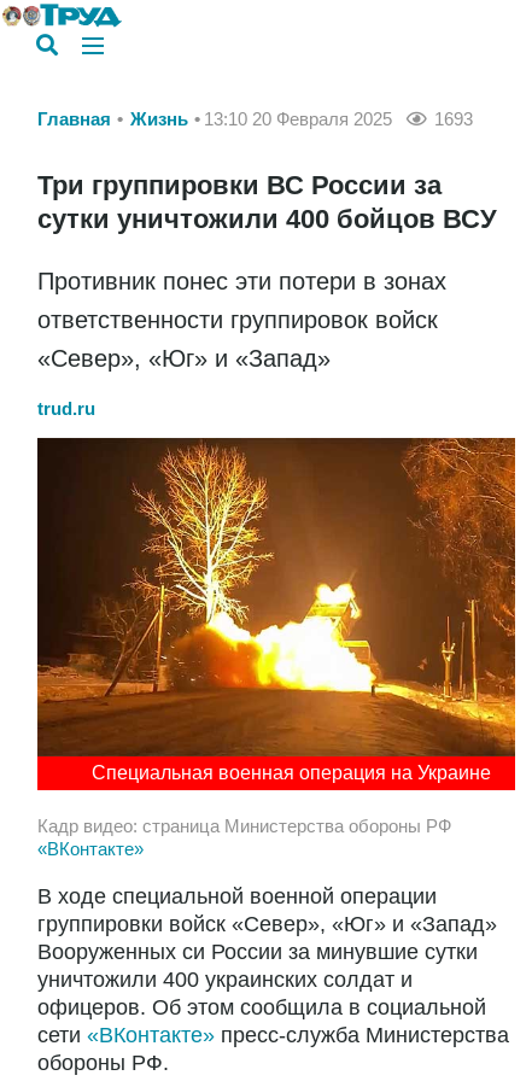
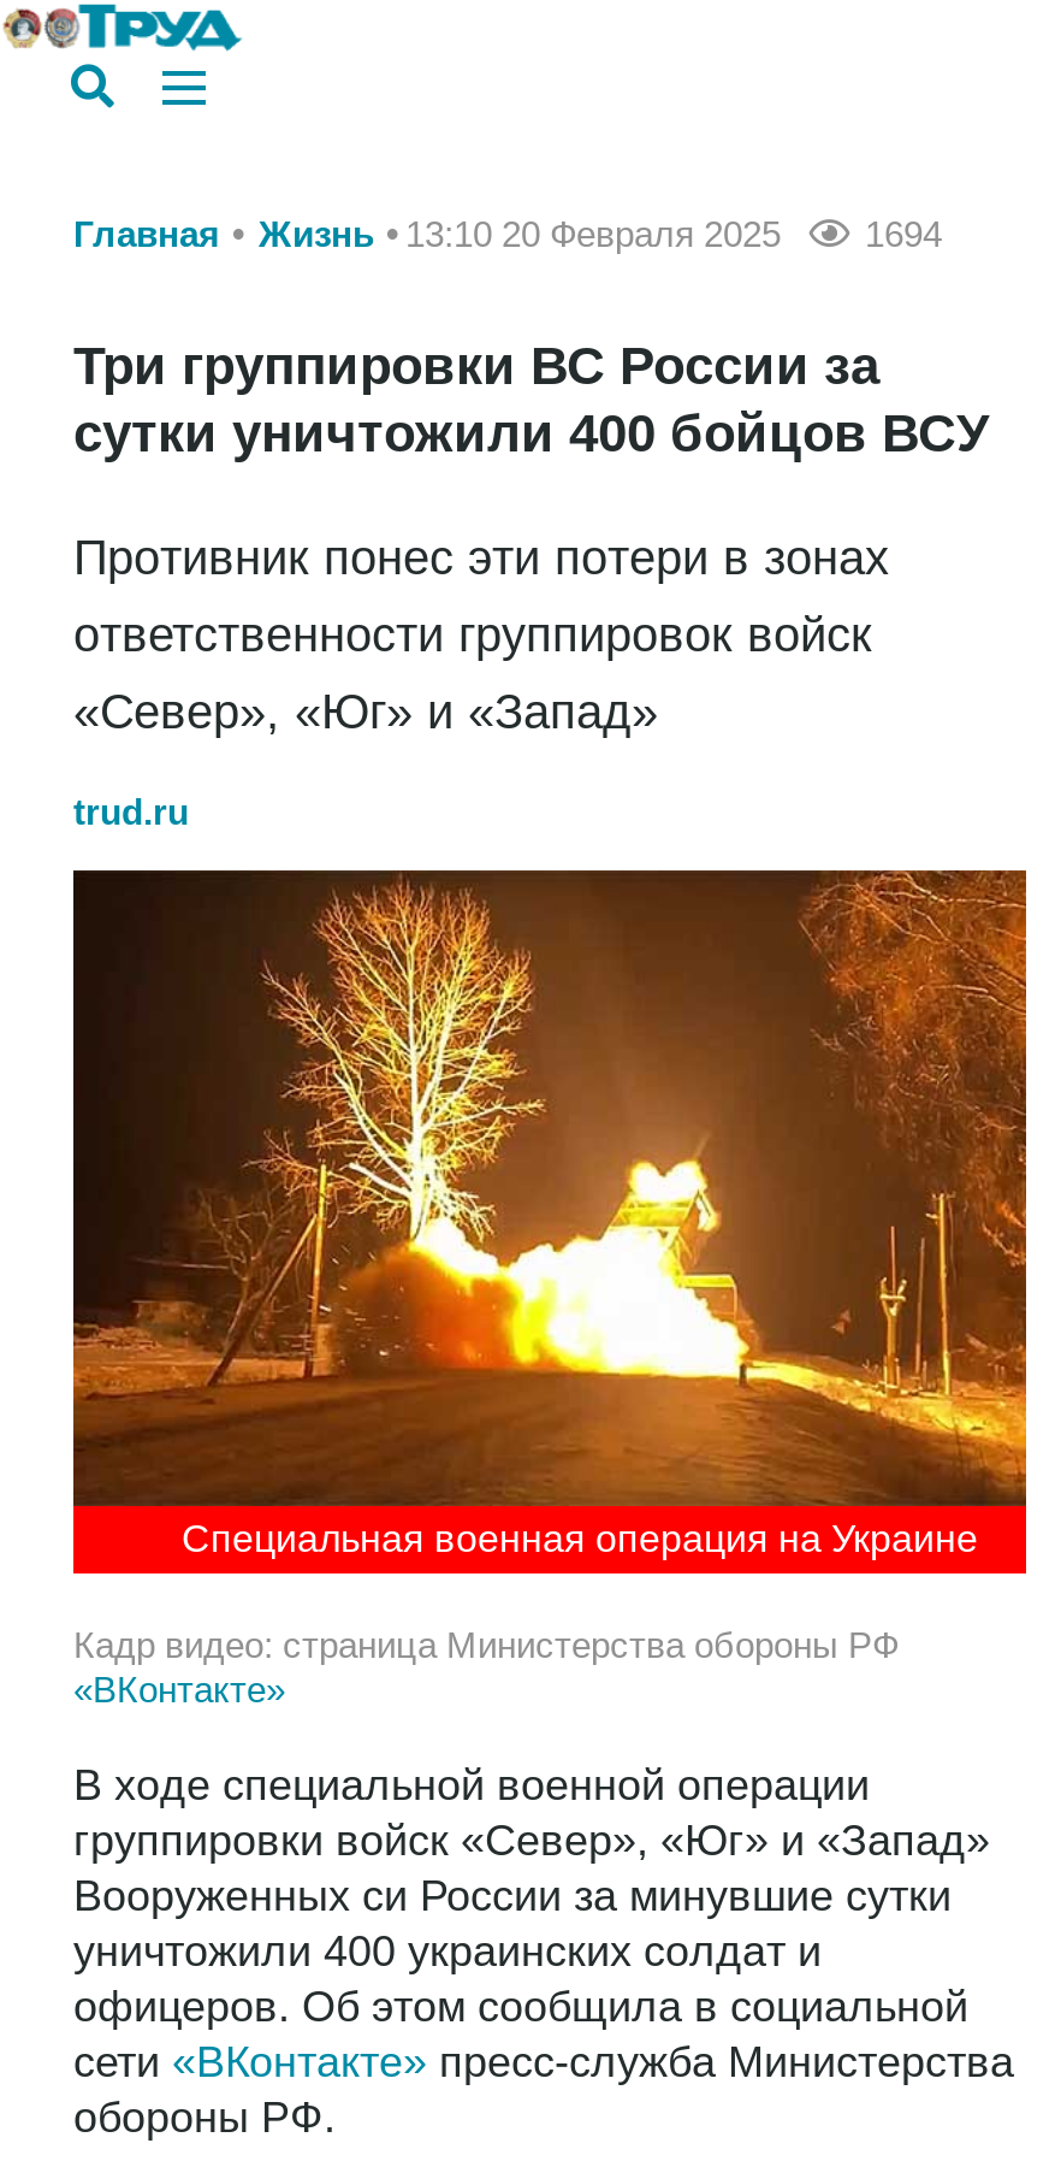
- 1693
+ 1694
